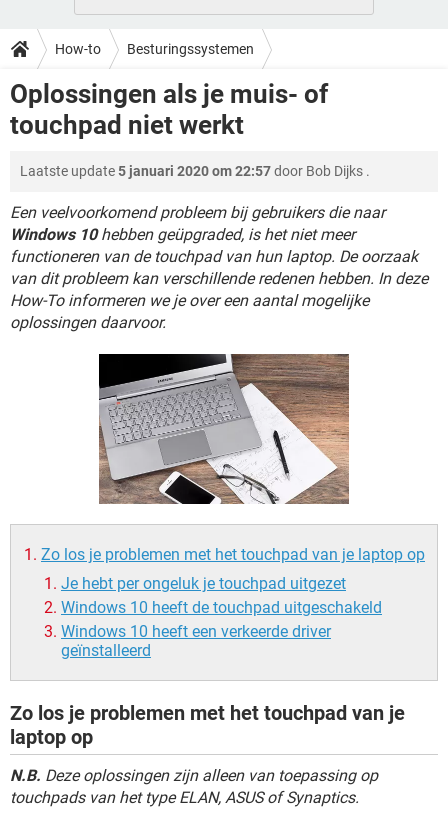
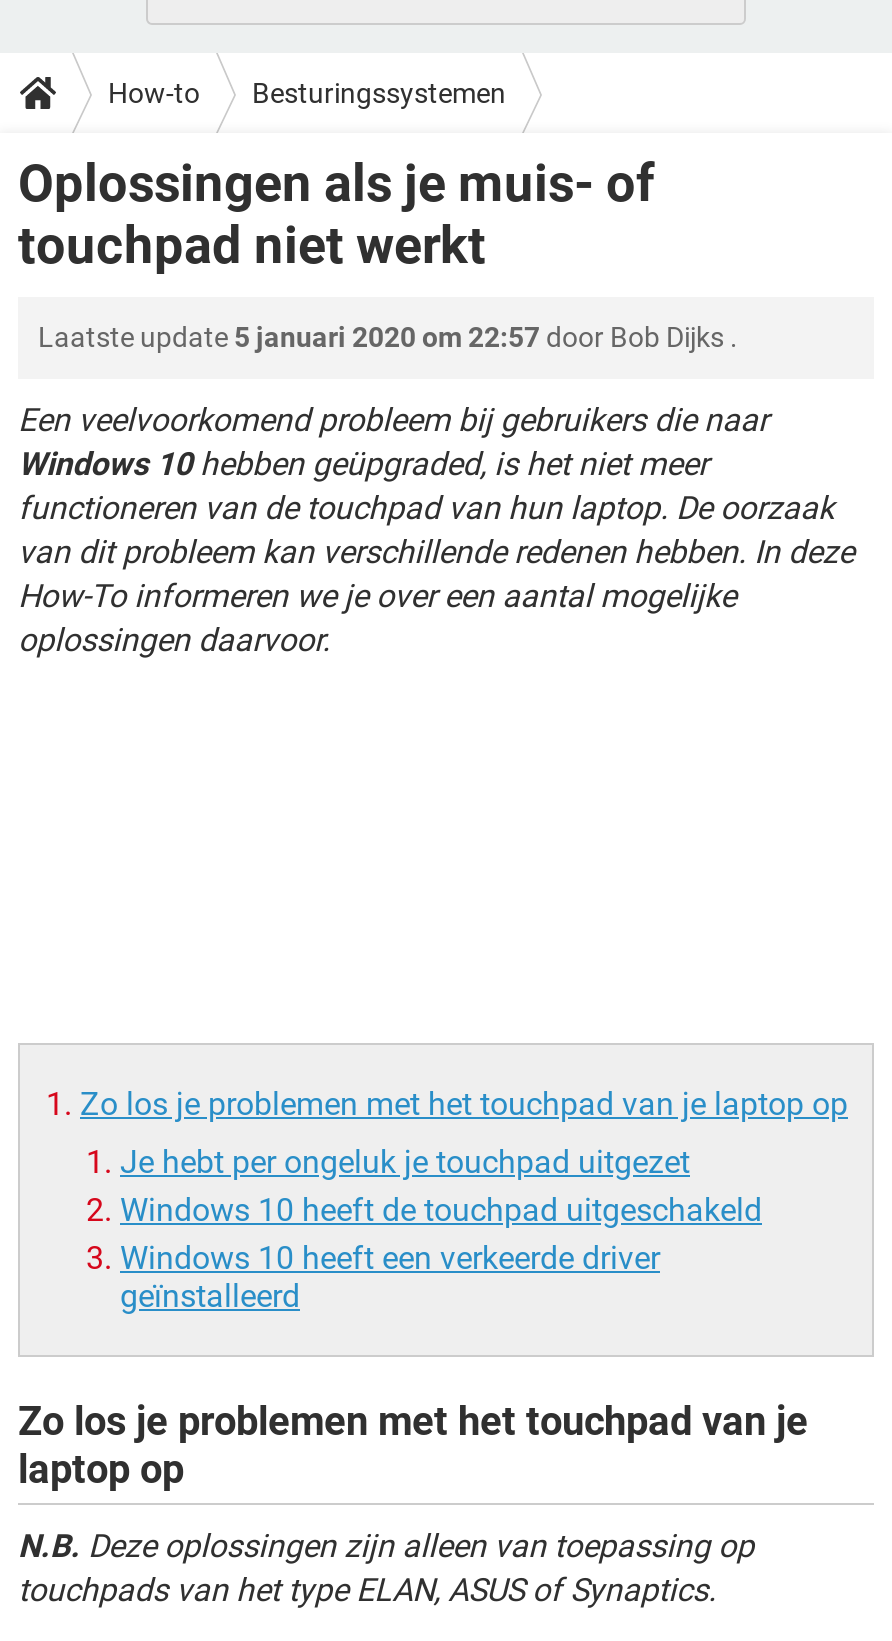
- [image]
